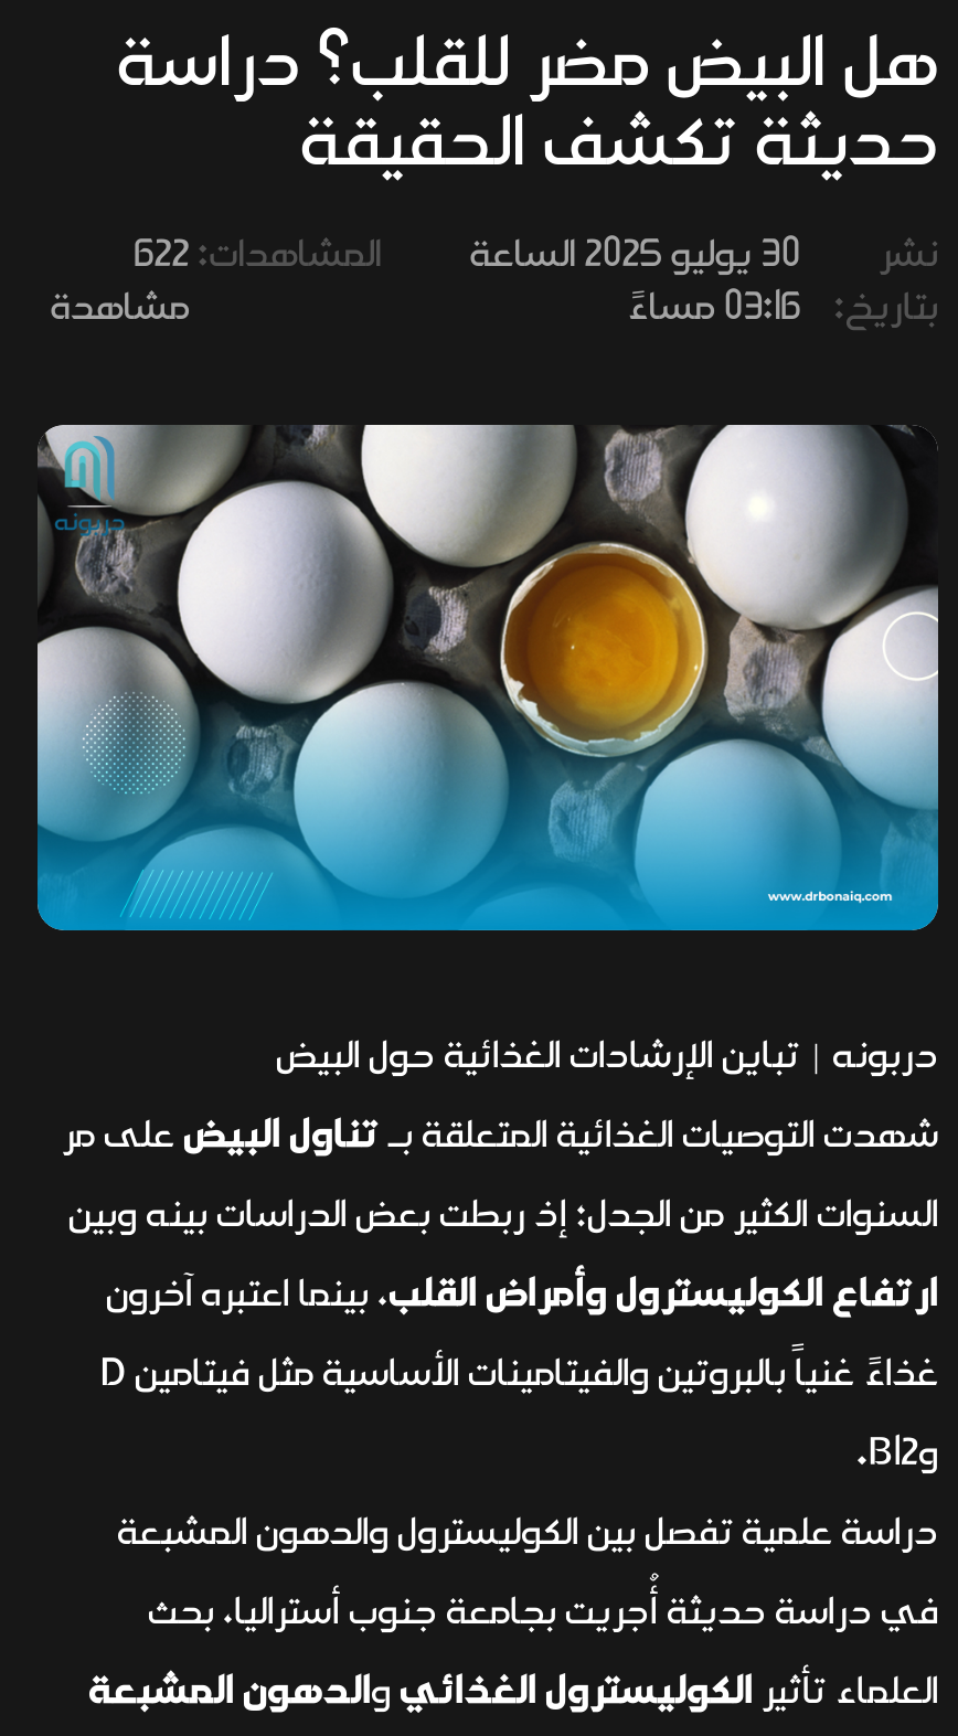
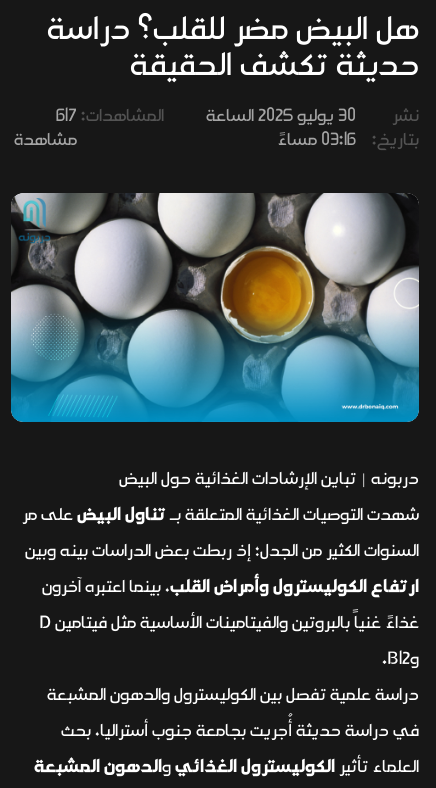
- المشاهدات: 622
+ المشاهدات: 617
